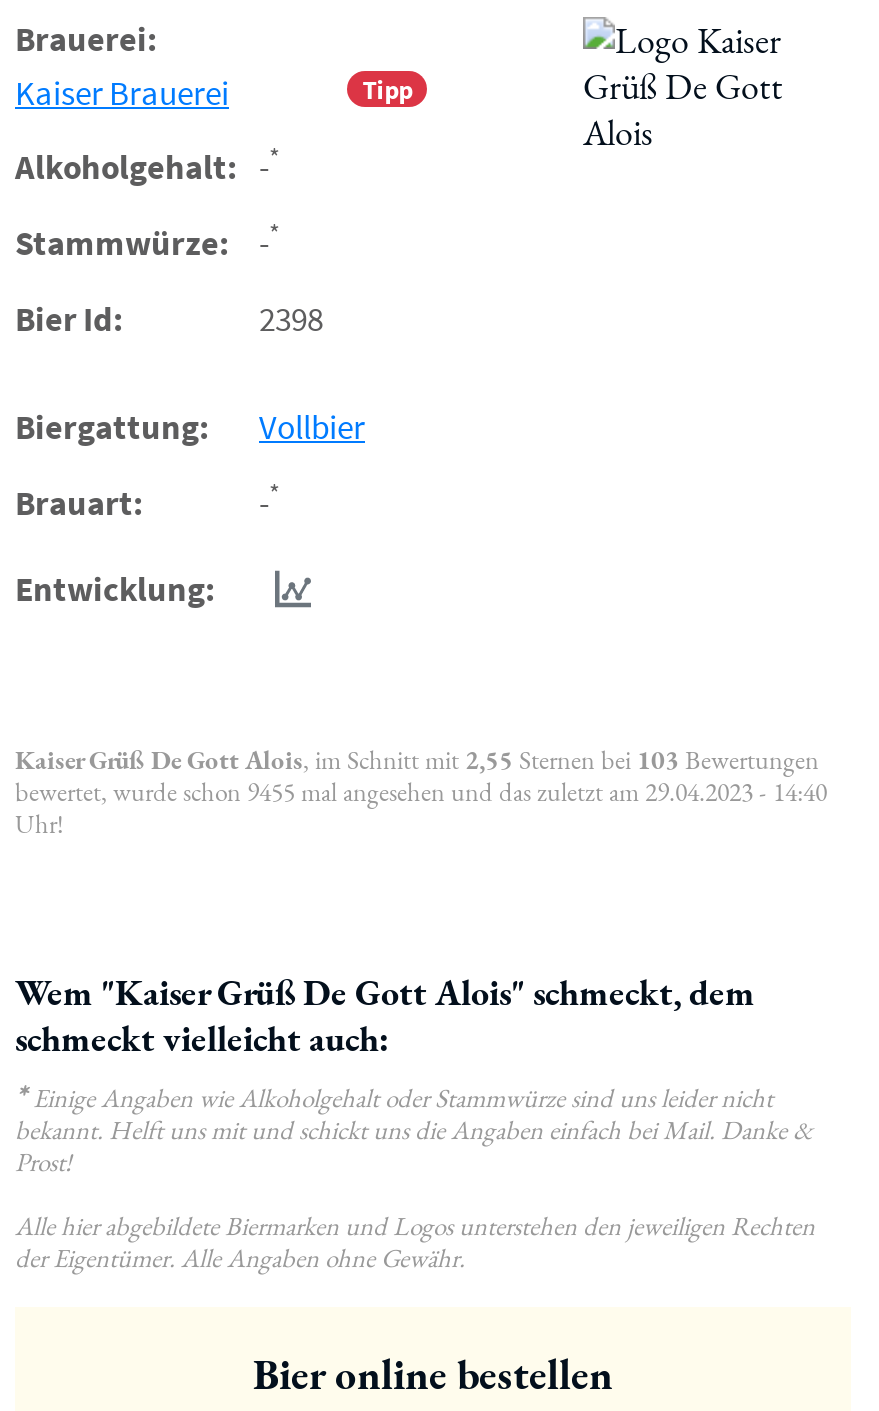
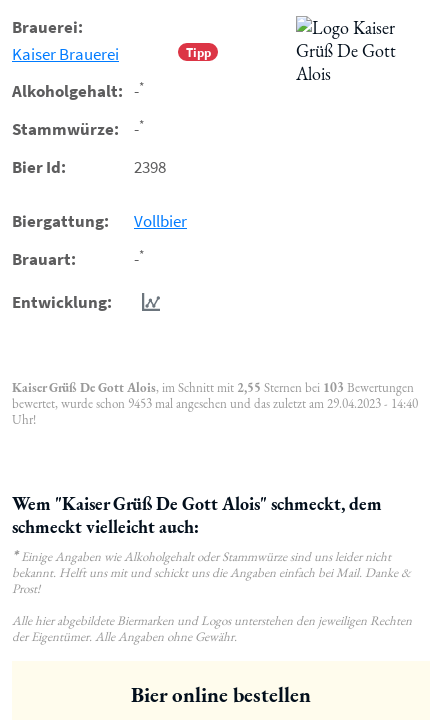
- bewertet, wurde schon 9455 mal angesehen und das zuletzt am 29.04.2023 - 14:40
+ bewertet, wurde schon 9453 mal angesehen und das zuletzt am 29.04.2023 - 14:40
